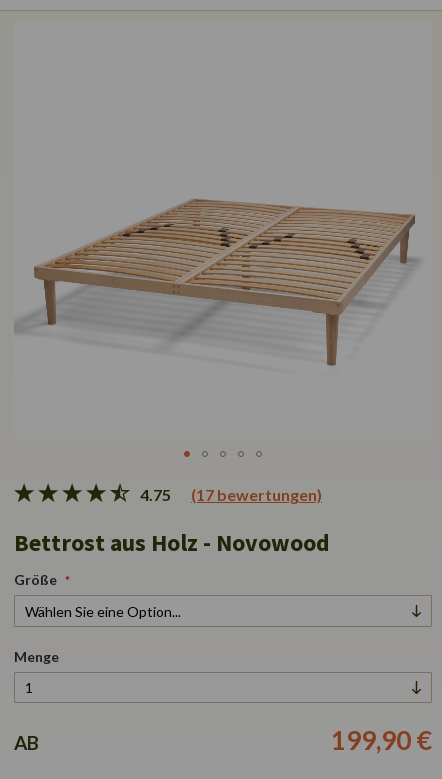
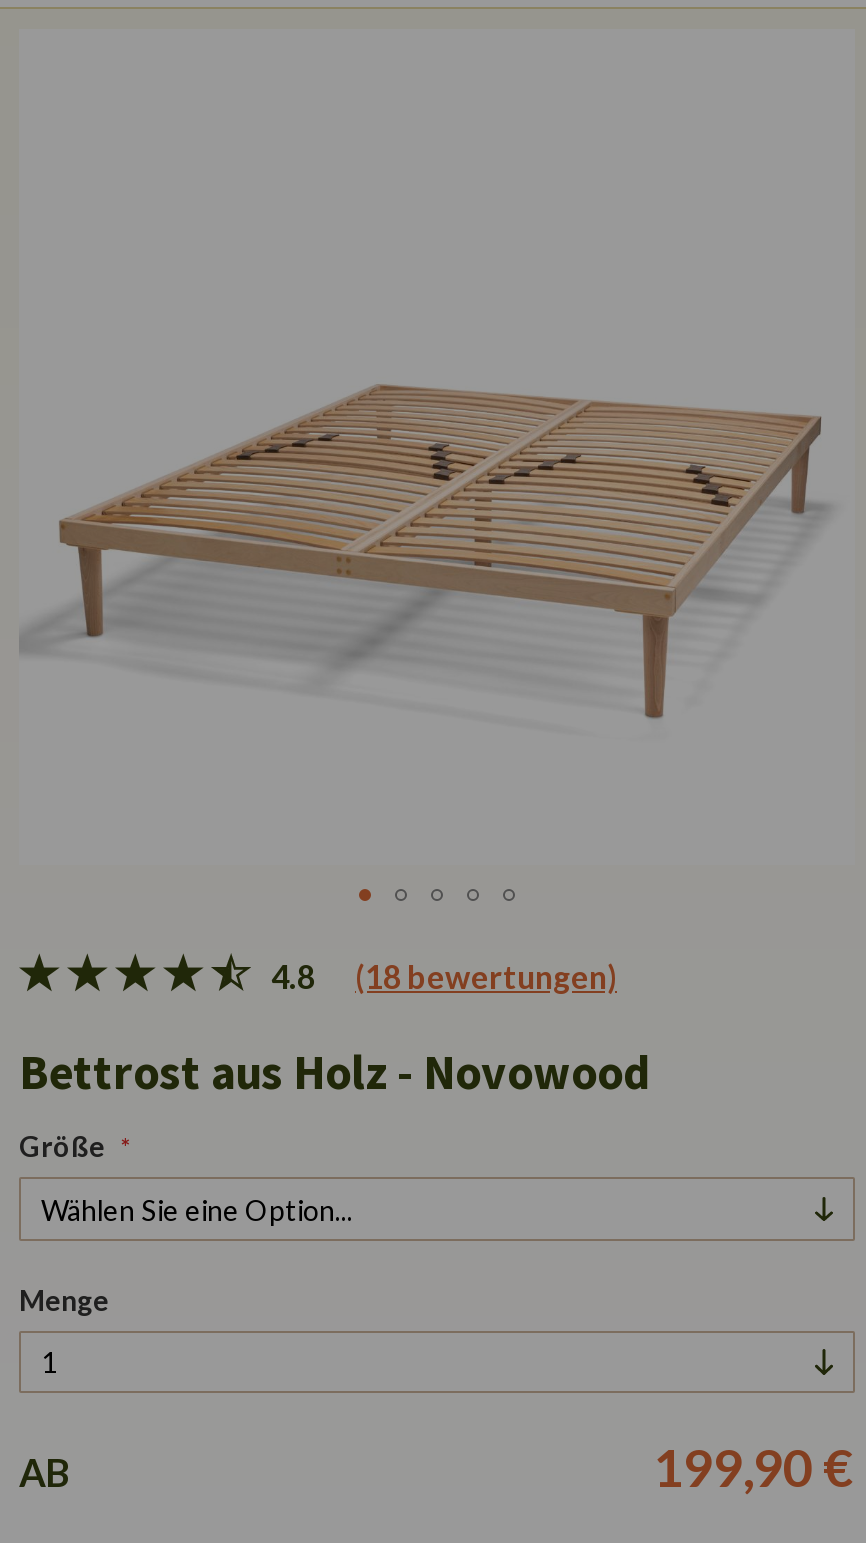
- 4.75
+ 4.8

- (17 bewertungen)
+ (18 bewertungen)
